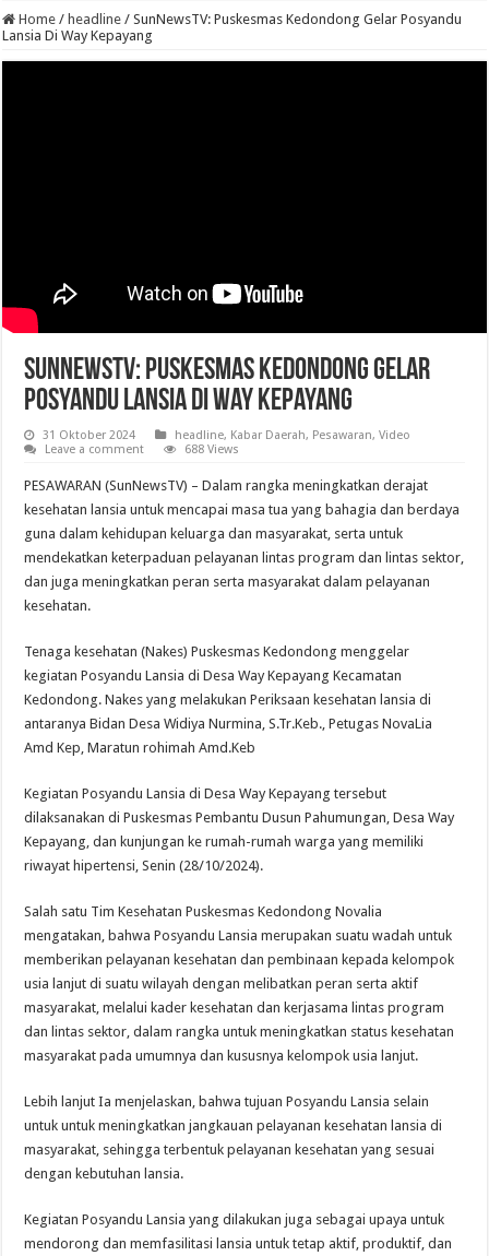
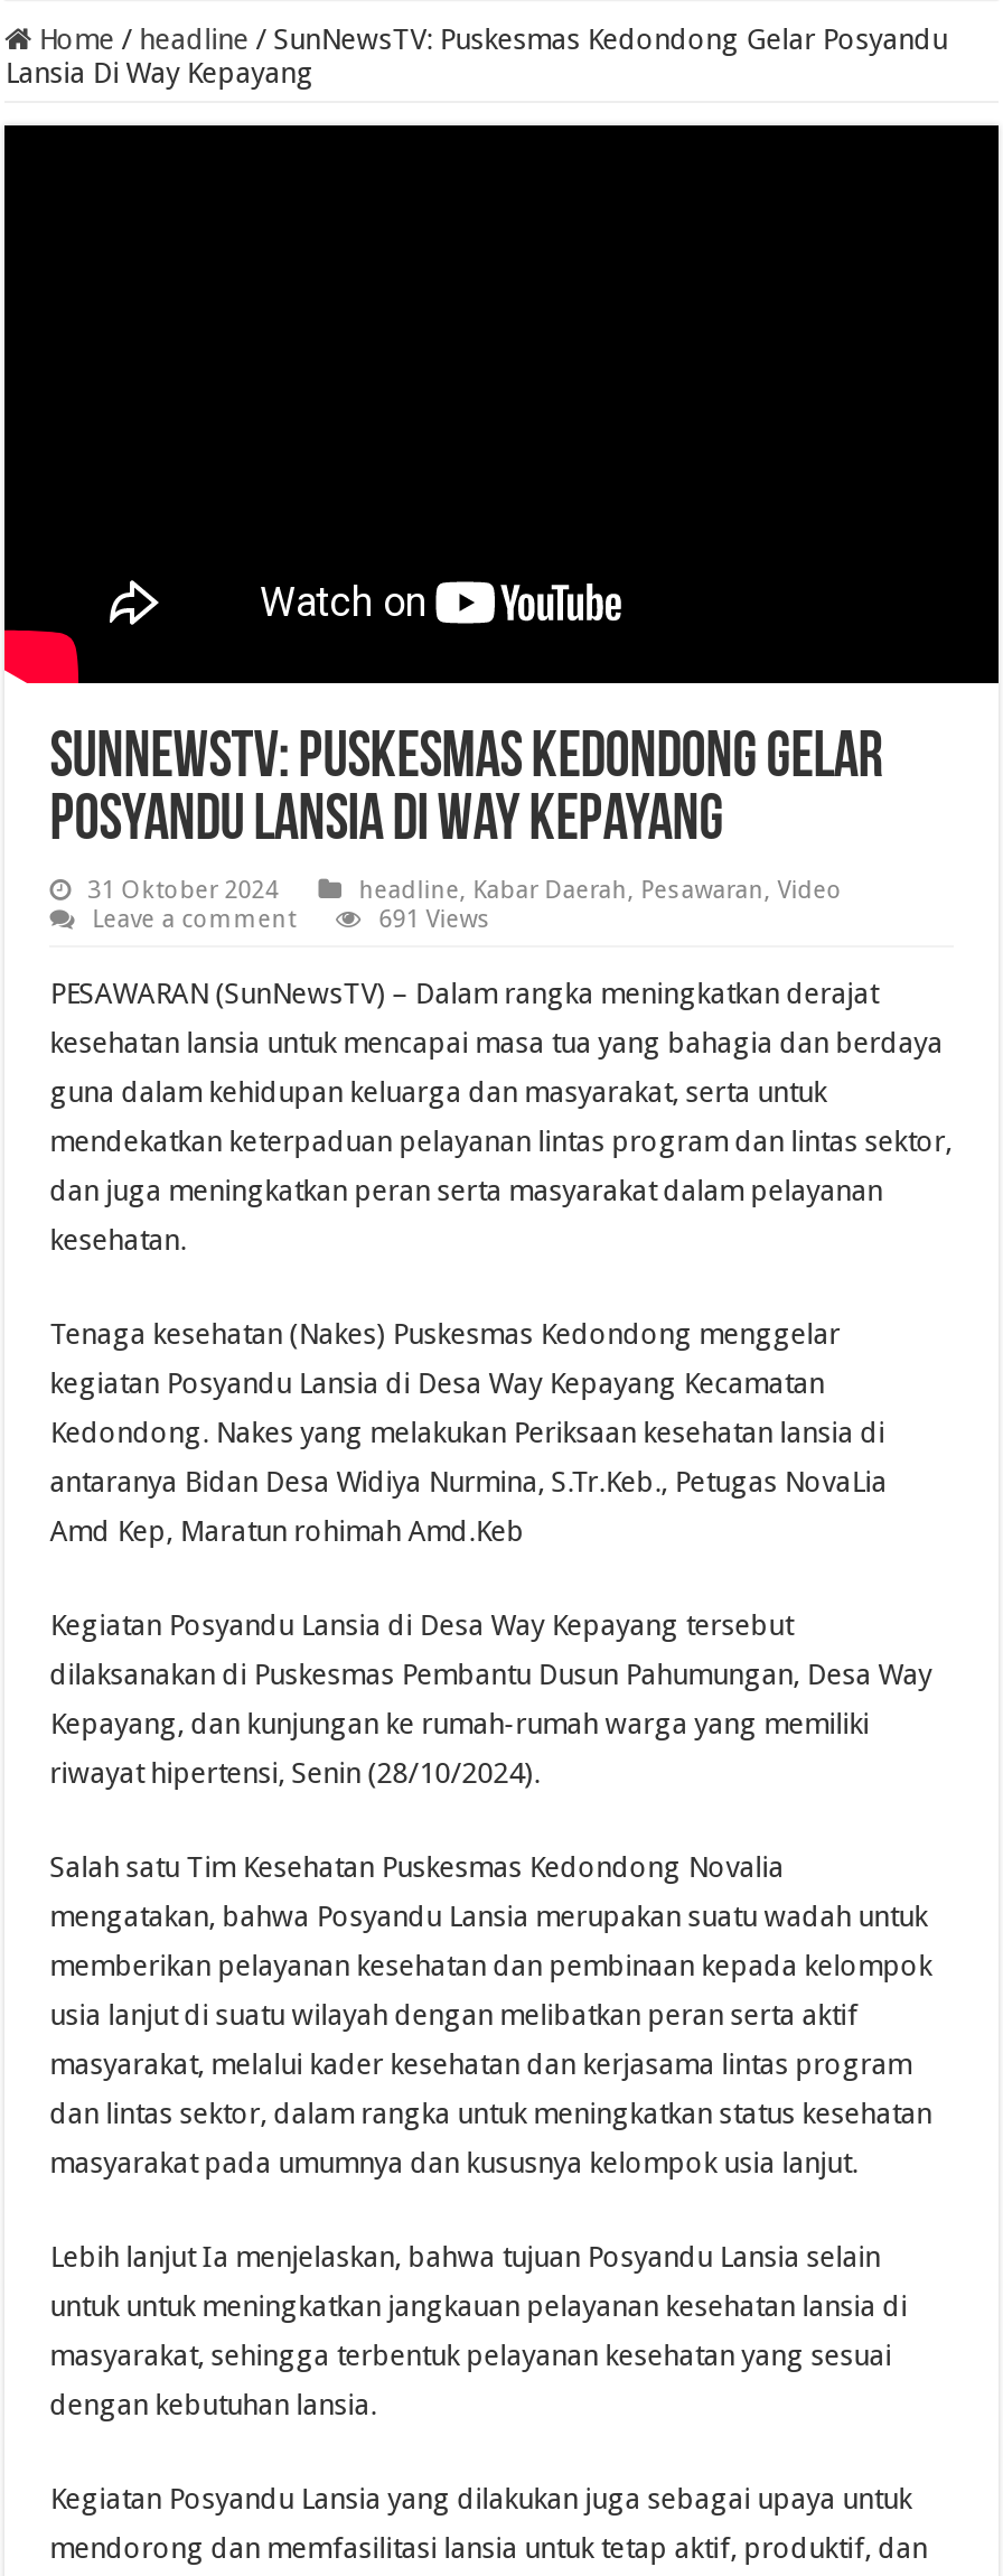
- 688 Views
+ 691 Views
